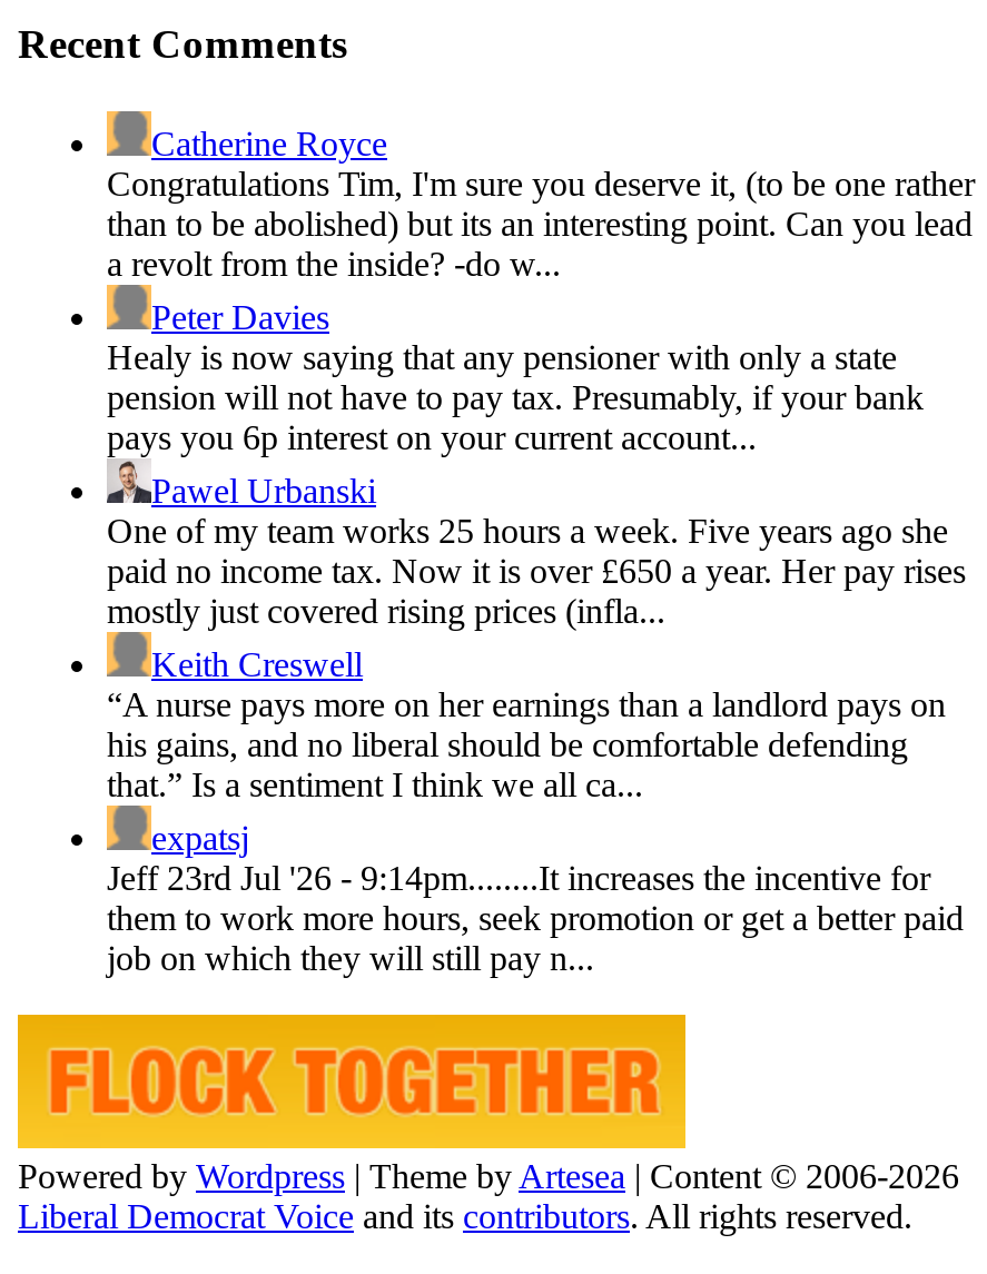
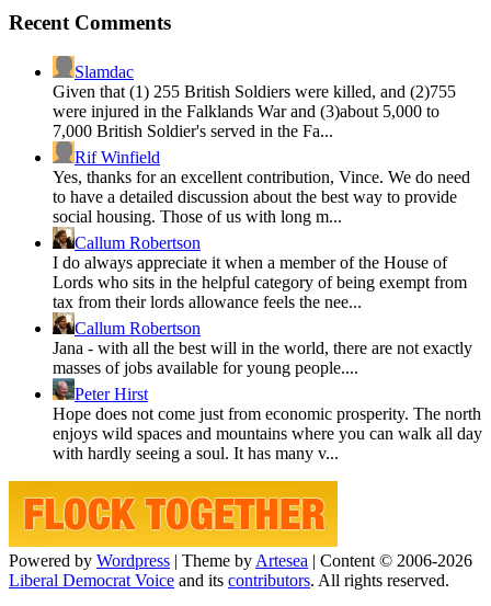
- Catherine Royce
- Congratulations Tim, I'm sure you deserve it, (to be one rather
- than to be abolished) but its an interesting point. Can you lead
- a revolt from the inside? -do w...
- Peter Davies
- Healy is now saying that any pensioner with only a state
- pension will not have to pay tax. Presumably, if your bank
- pays you 6p interest on your current account...
- Pawel Urbanski
- One of my team works 25 hours a week. Five years ago she
- paid no income tax. Now it is over £650 a year. Her pay rises
- mostly just covered rising prices (infla...
- Keith Creswell
- “A nurse pays more on her earnings than a landlord pays on
- his gains, and no liberal should be comfortable defending
- that.” Is a sentiment I think we all ca...
- expatsj
- Jeff 23rd Jul '26 - 9:14pm........It increases the incentive for
- them to work more hours, seek promotion or get a better paid
- job on which they will still pay n...
+ Slamdac
+ Given that (1) 255 British Soldiers were killed, and (2)755
+ were injured in the Falklands War and (3)about 5,000 to
+ 7,000 British Soldier's served in the Fa...
+ Rif Winfield
+ Yes, thanks for an excellent contribution, Vince. We do need
+ to have a detailed discussion about the best way to provide
+ social housing. Those of us with long m...
+ Callum Robertson
+ I do always appreciate it when a member of the House of
+ Lords who sits in the helpful category of being exempt from
+ tax from their lords allowance feels the nee...
+ Callum Robertson
+ Jana - with all the best will in the world, there are not exactly
+ masses of jobs available for young people....
+ Peter Hirst
+ Hope does not come just from economic prosperity. The north
+ enjoys wild spaces and mountains where you can walk all day
+ with hardly seeing a soul. It has many v...
